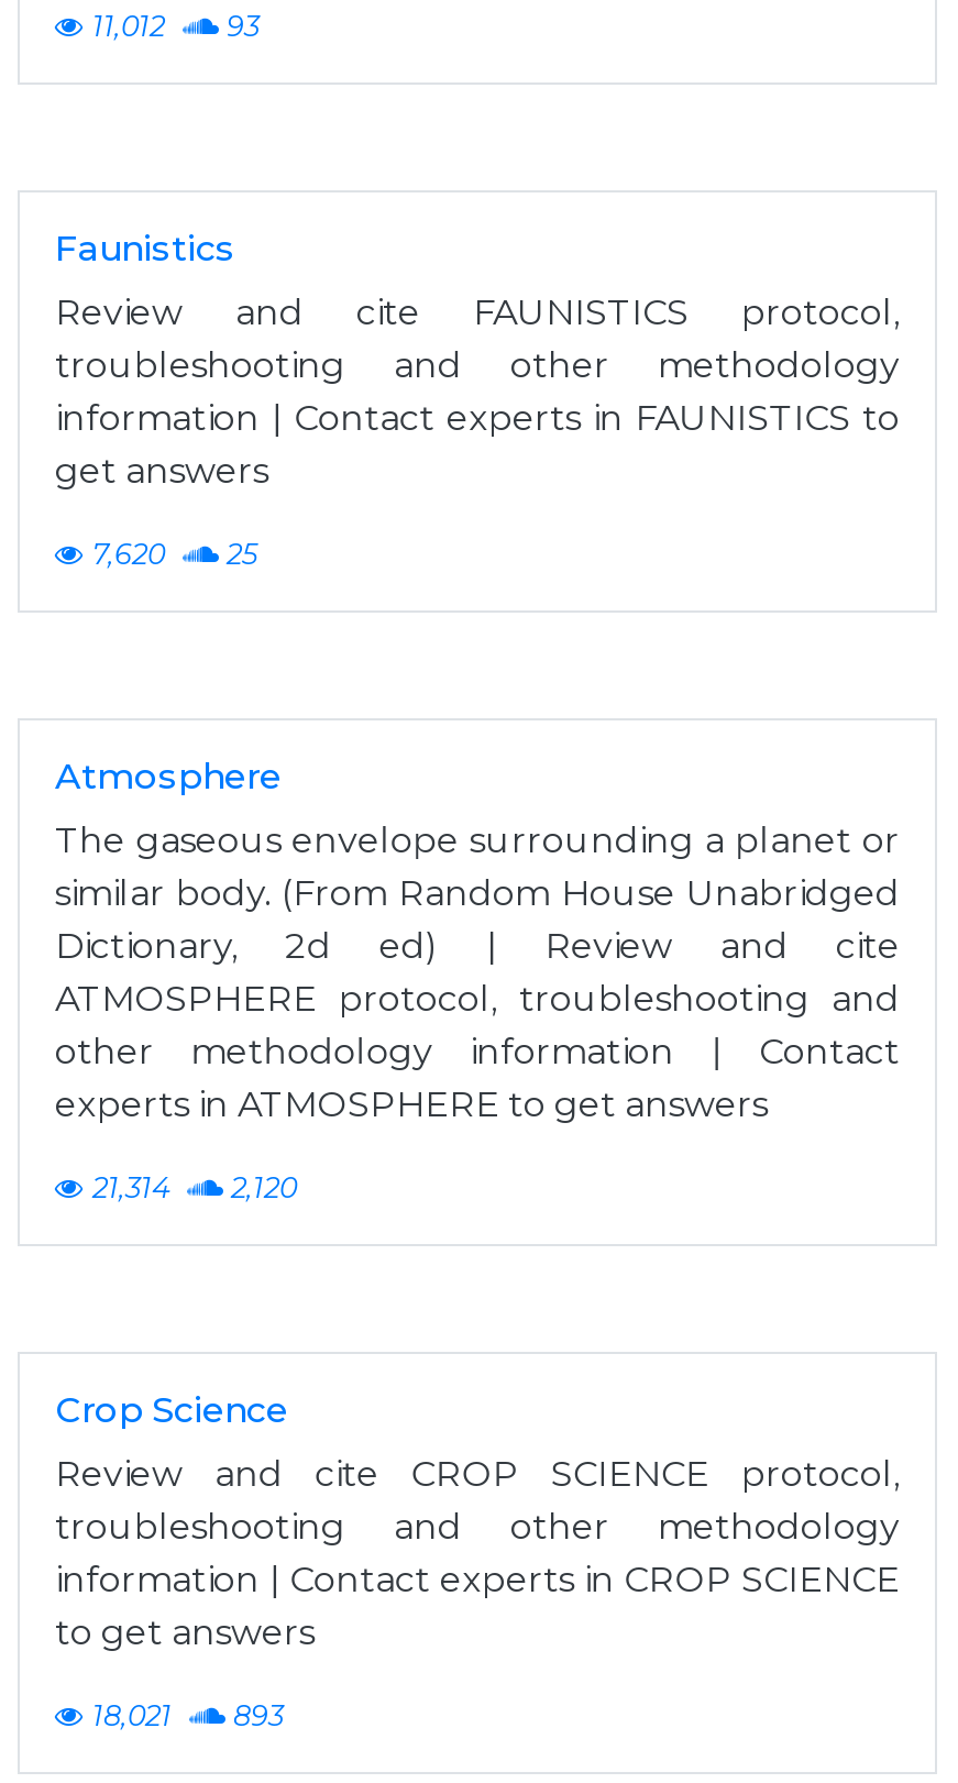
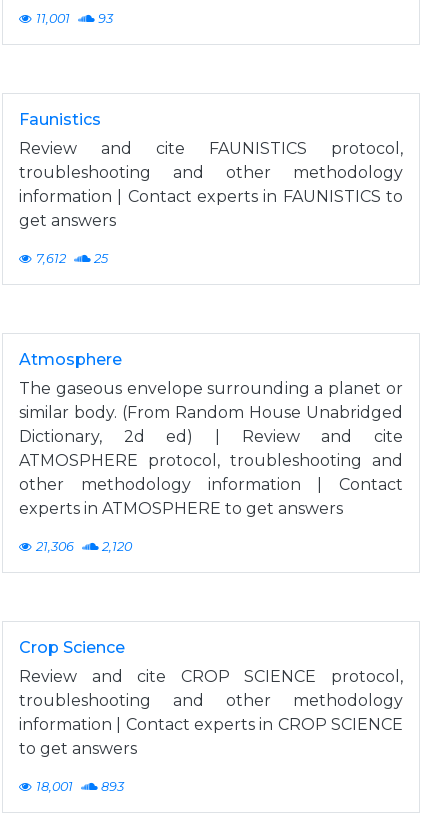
- 11,012 93
+ 11,001 93

- 7,620 25
+ 7,612 25

- 21,314 2,120
+ 21,306 2,120

- 18,021 893
+ 18,001 893
